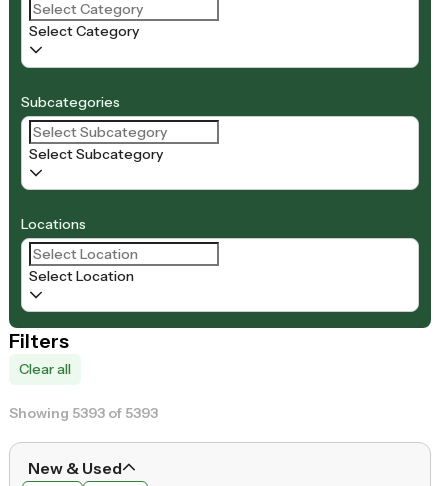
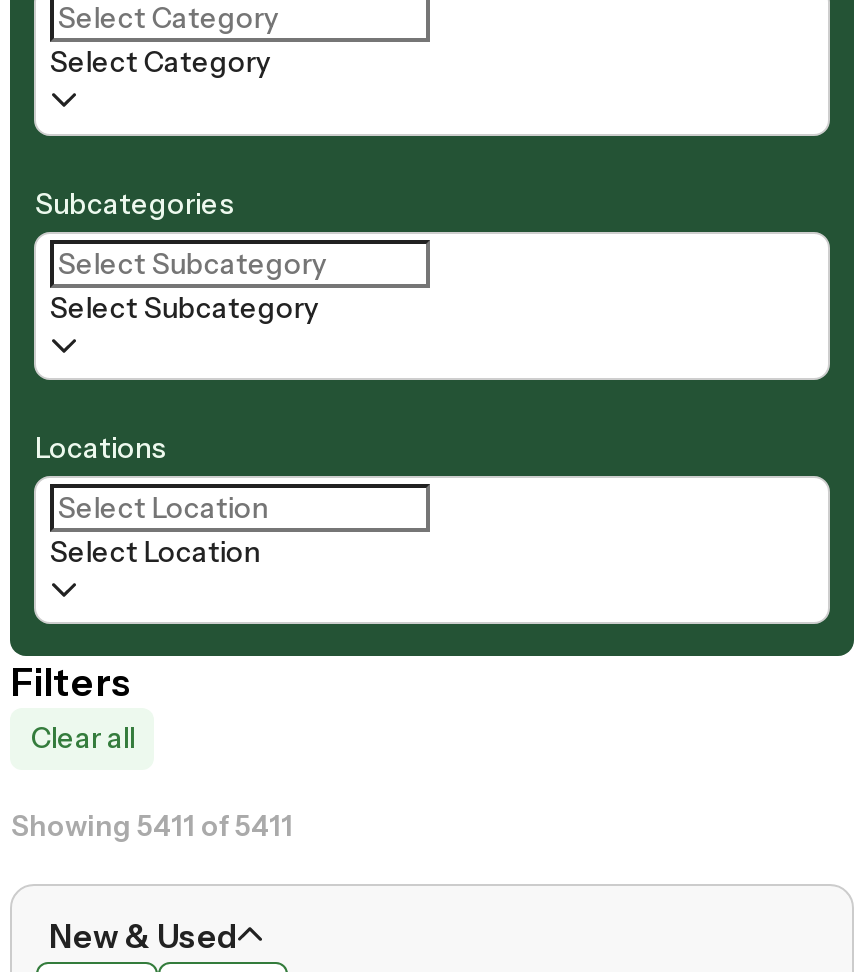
- Showing 5393 of 5393
+ Showing 5411 of 5411
